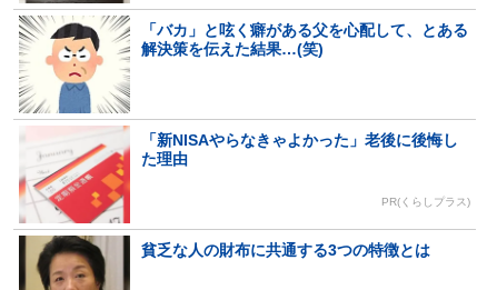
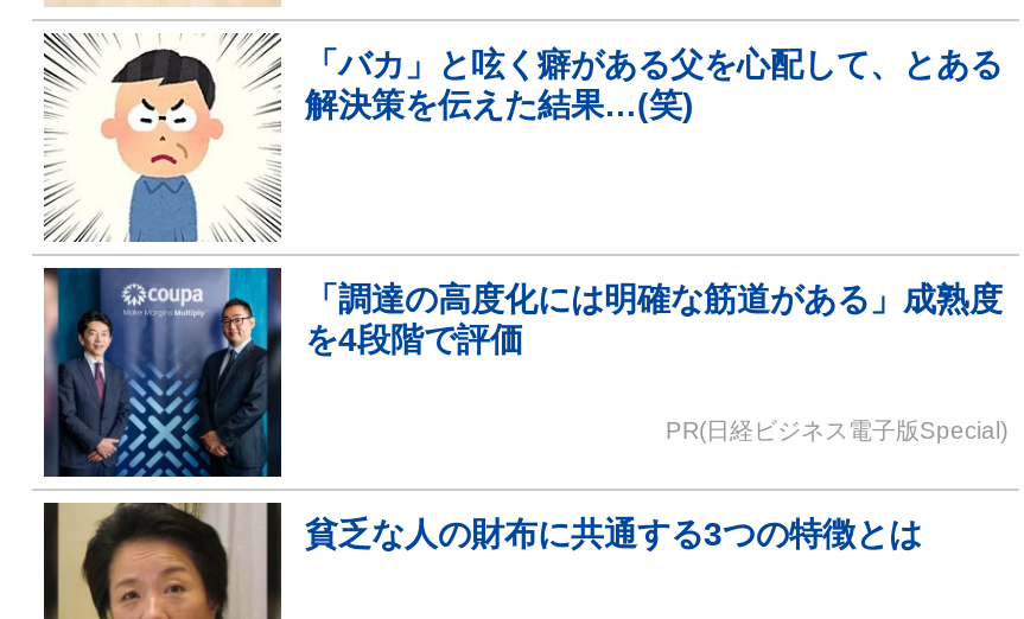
- [image]
- 「新NISAやらなきゃよかった」老後に後悔し
- た理由
+ [image]
+ 「調達の高度化には明確な筋道がある」成熟度
+ を4段階で評価

- PR(くらしプラス)
+ PR(日経ビジネス電子版Special)
